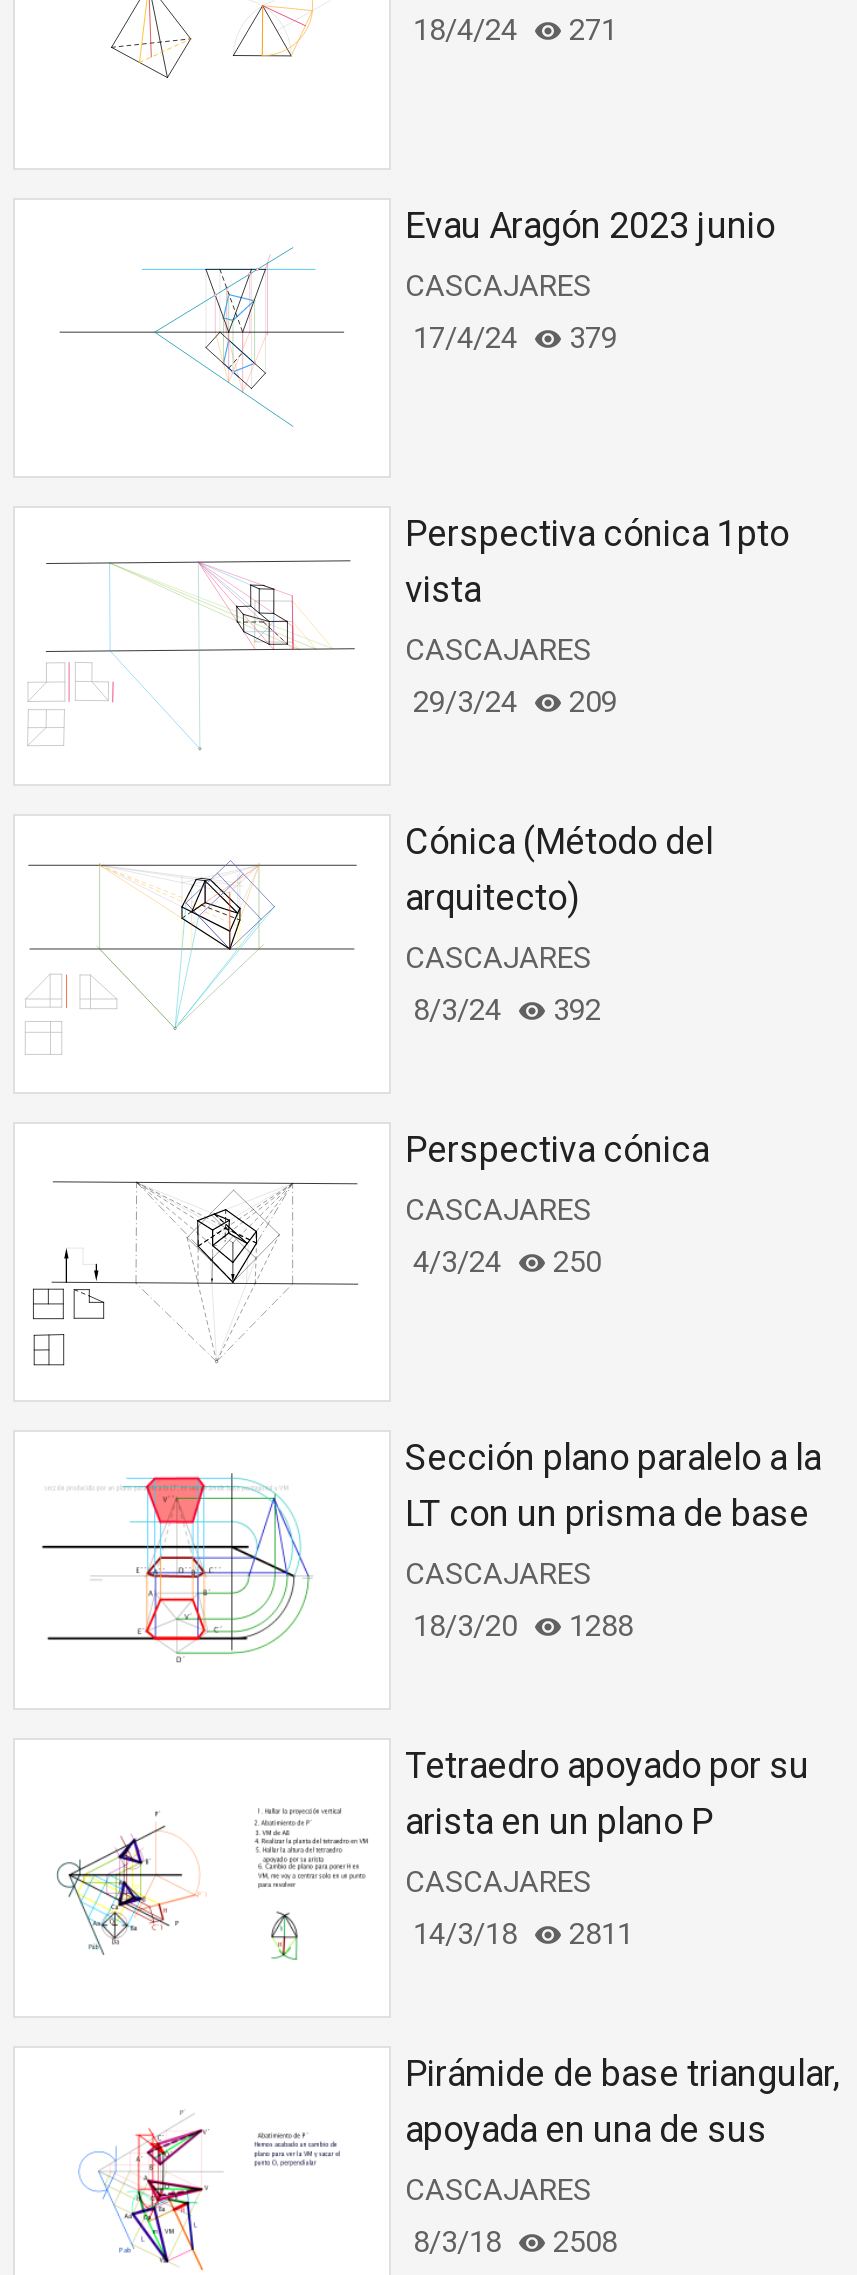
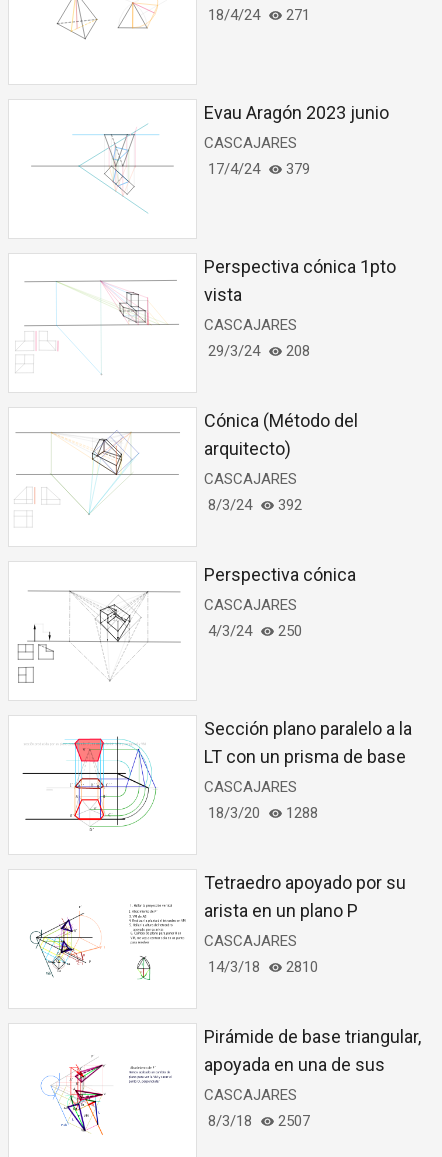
- 29/3/24 209
+ 29/3/24 208

- 14/3/18 2811
+ 14/3/18 2810

- 2508
+ 2507
